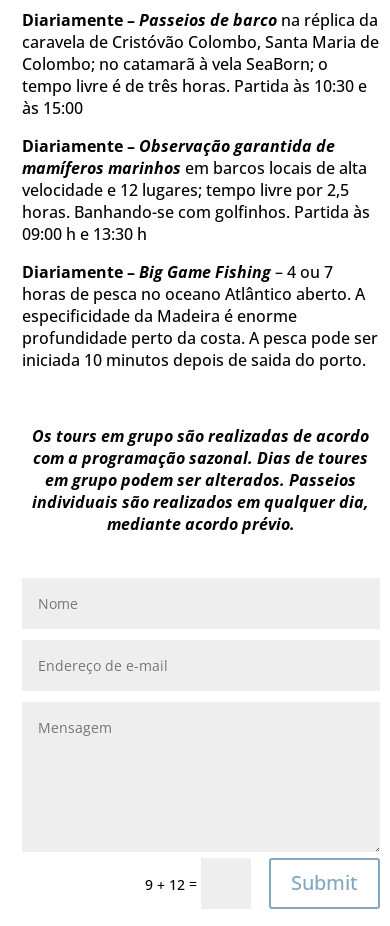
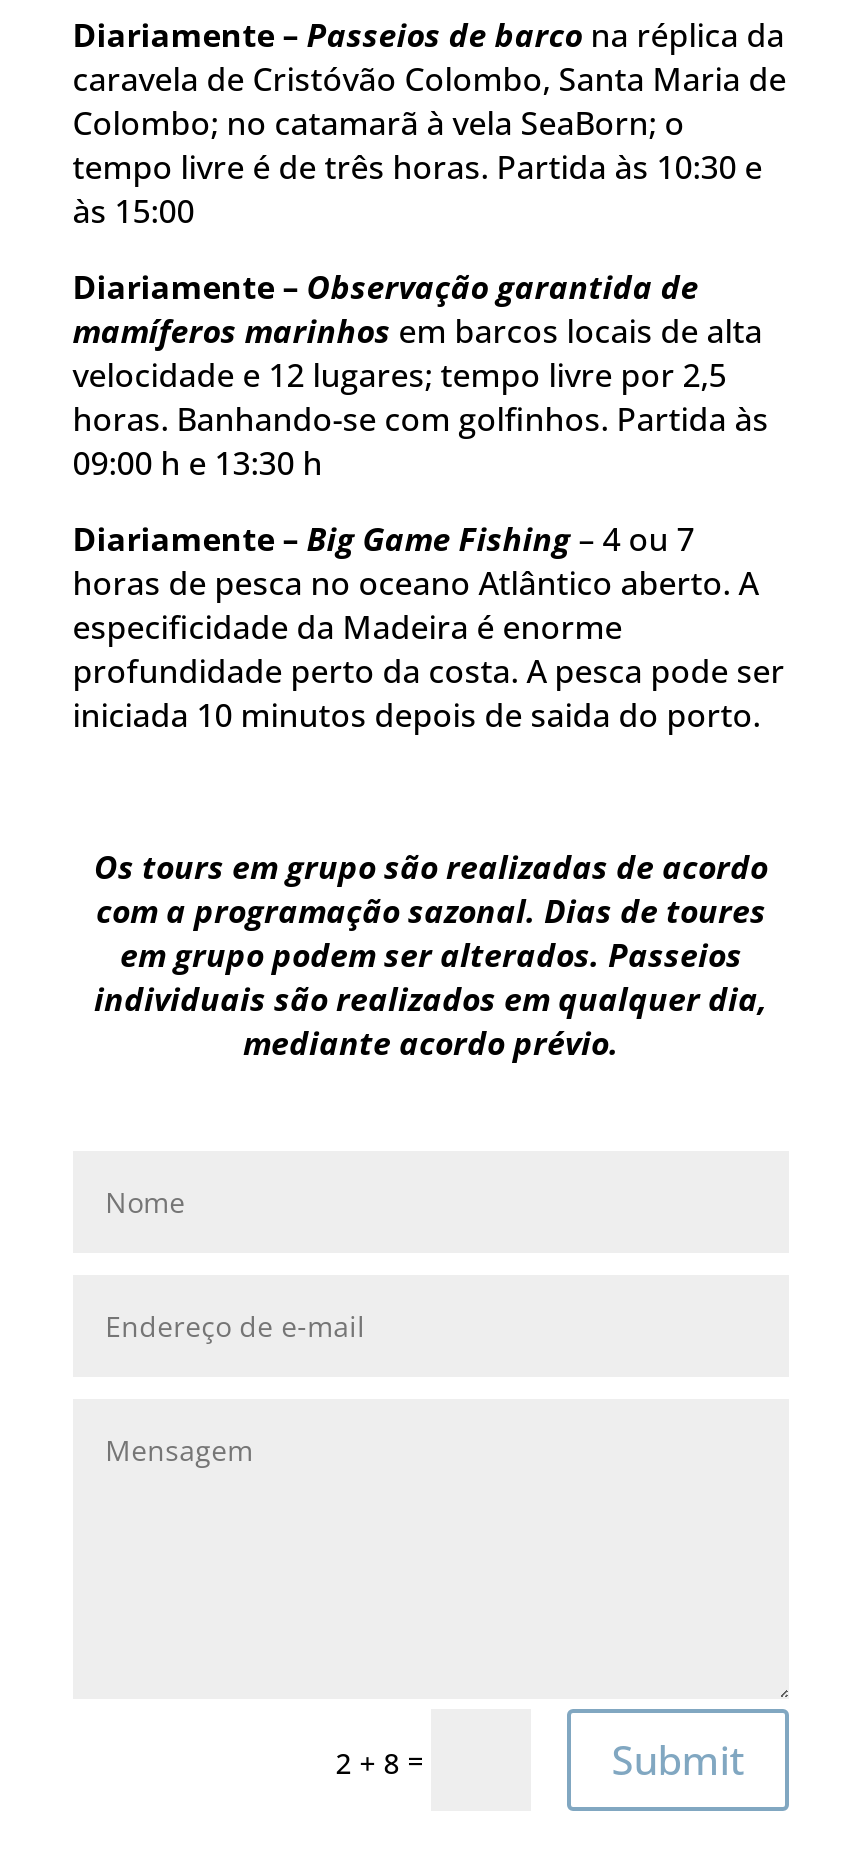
- 9 + 12 =
+ 2 + 8 =
